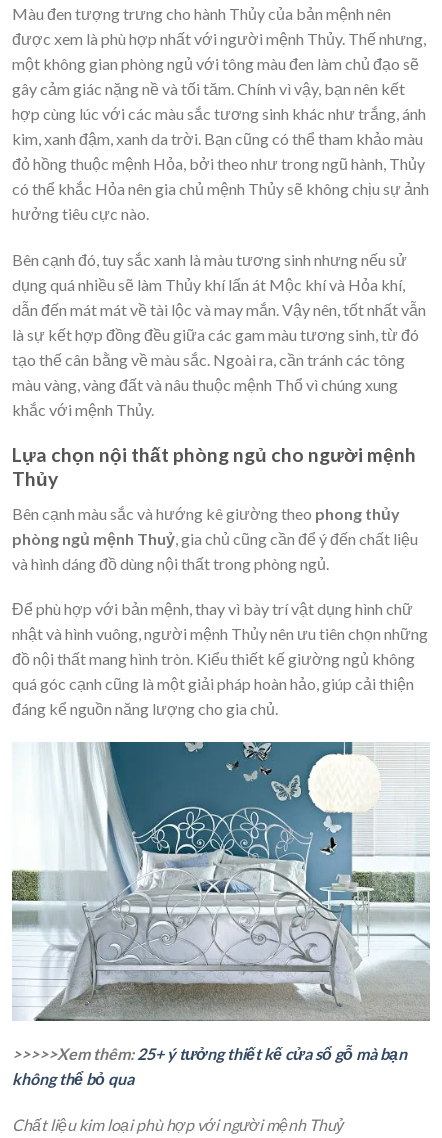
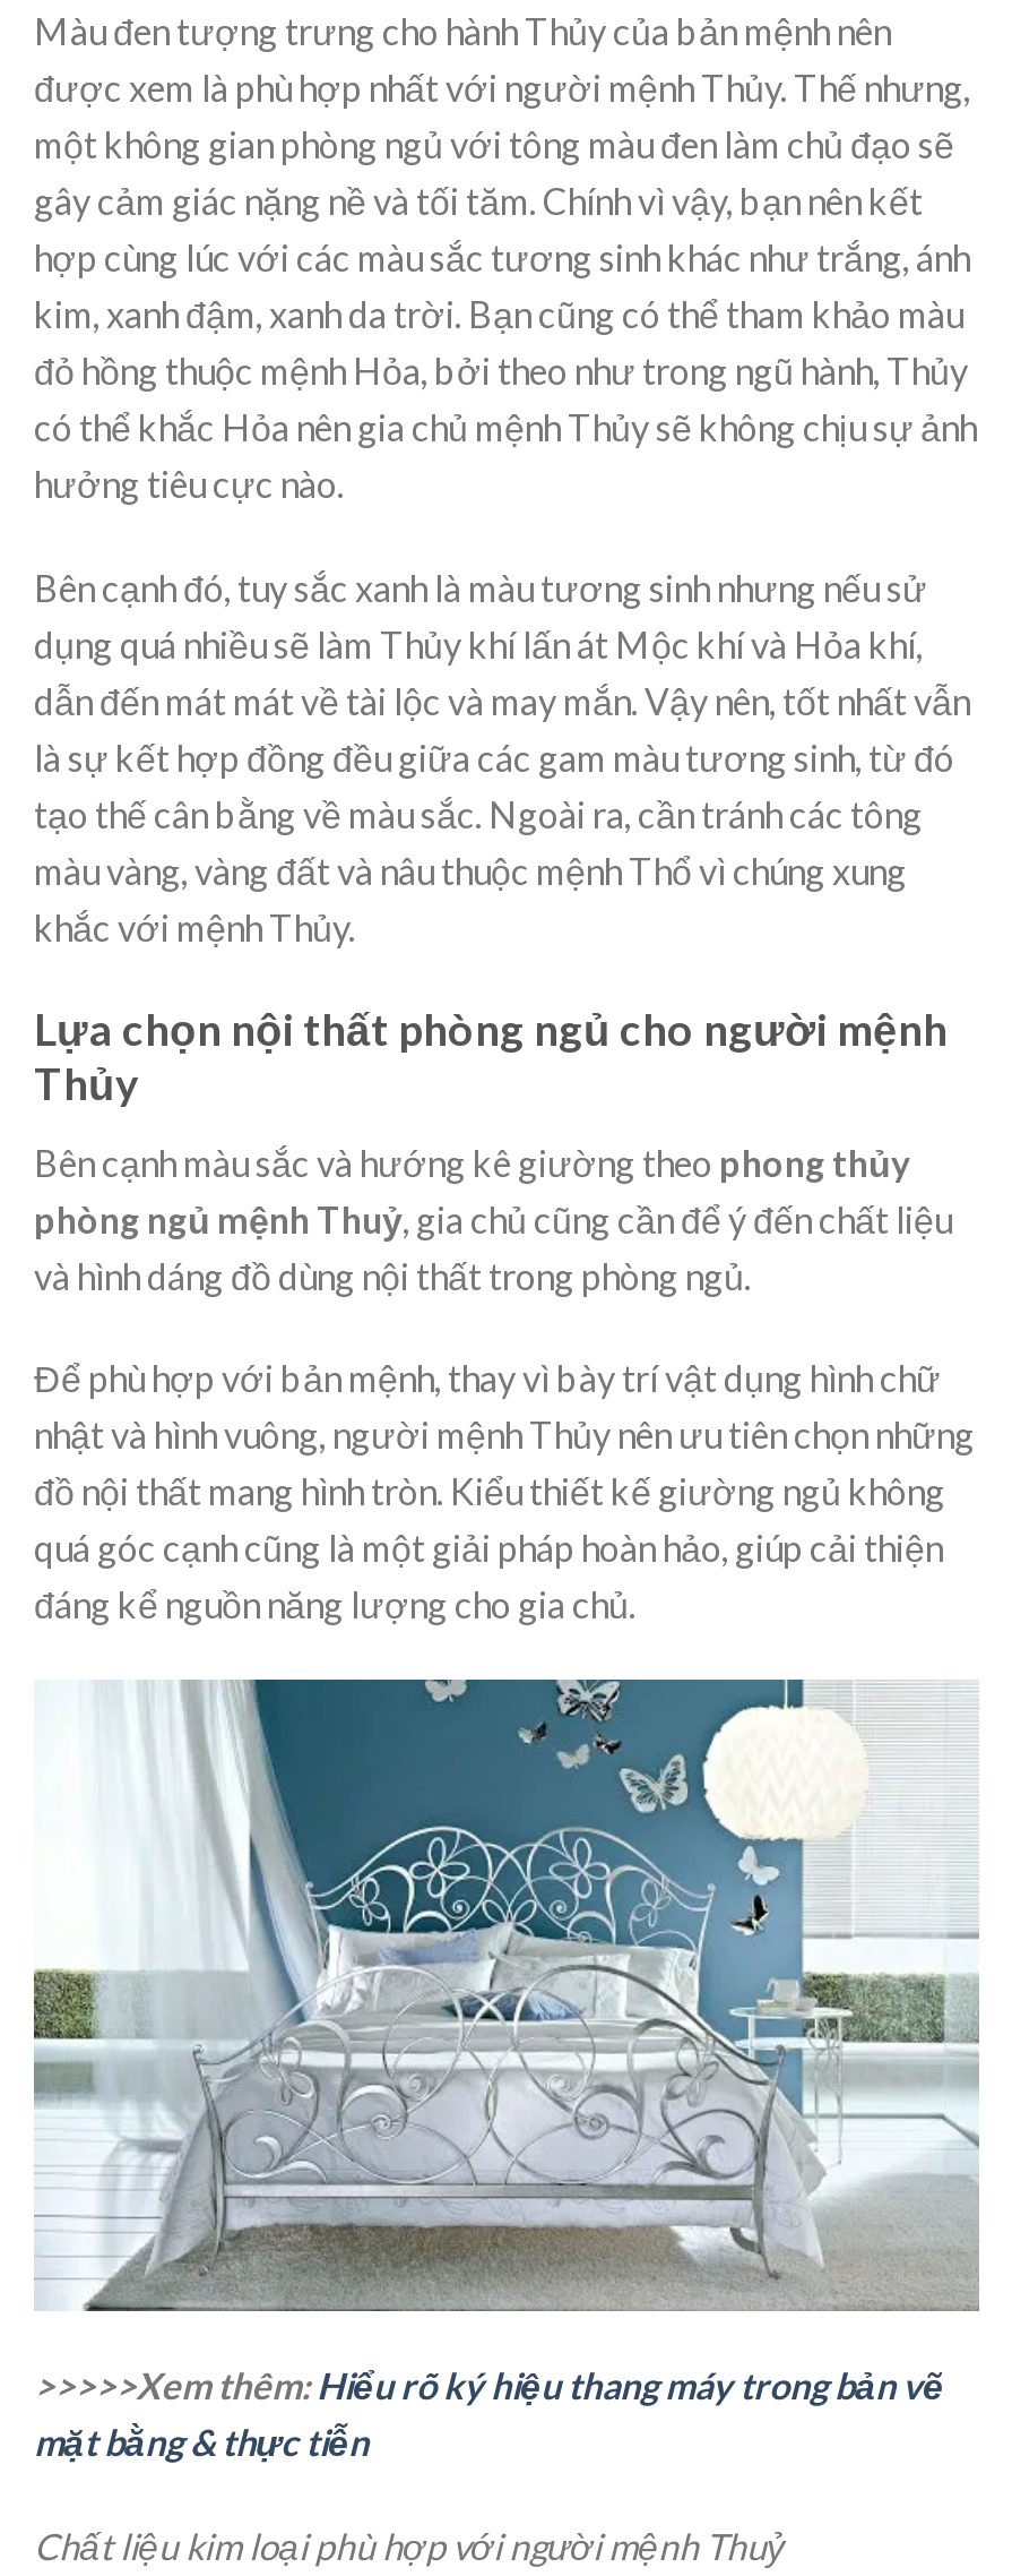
- >>>>>Xem thêm: 25+ ý tưởng thiết kế cửa sổ gỗ mà bạn
- không thể bỏ qua
+ >>>>>Xem thêm: Hiểu rõ ký hiệu thang máy trong bản vẽ
+ mặt bằng & thực tiễn
